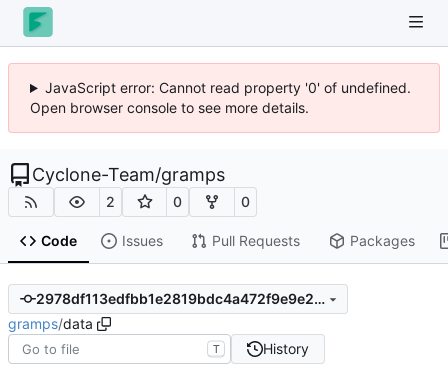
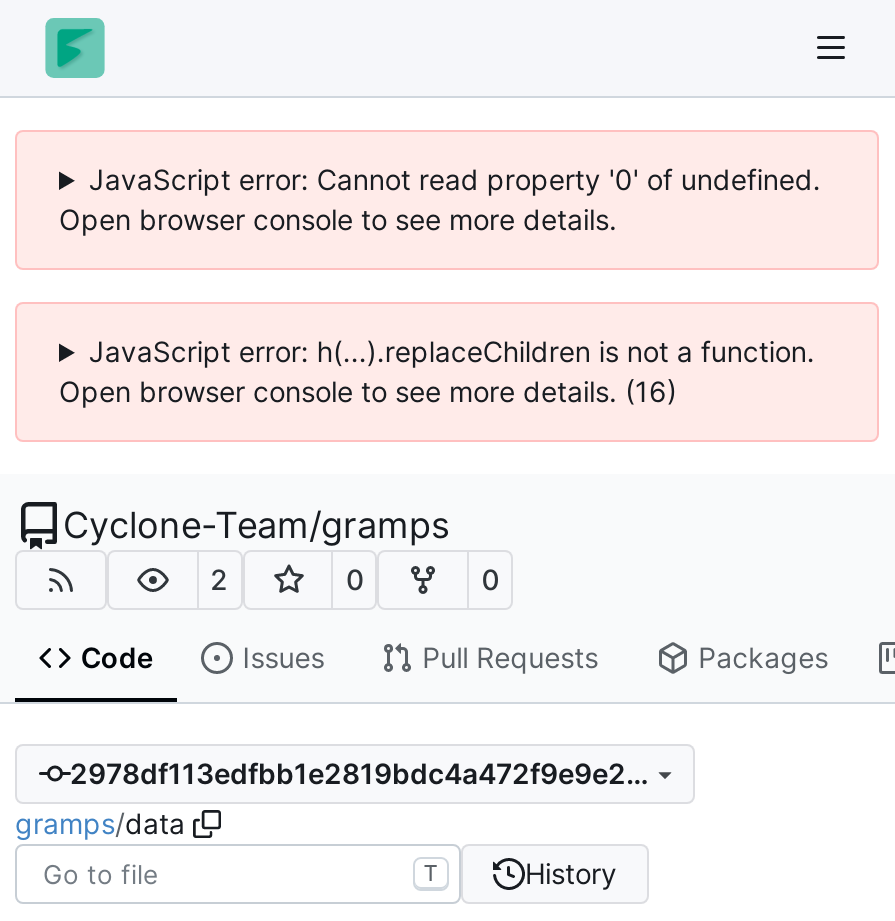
+ JavaScript error: h(...).replaceChildren is not a function.
+ Open browser console to see more details. (16)
